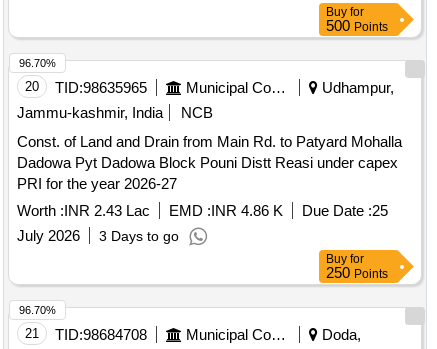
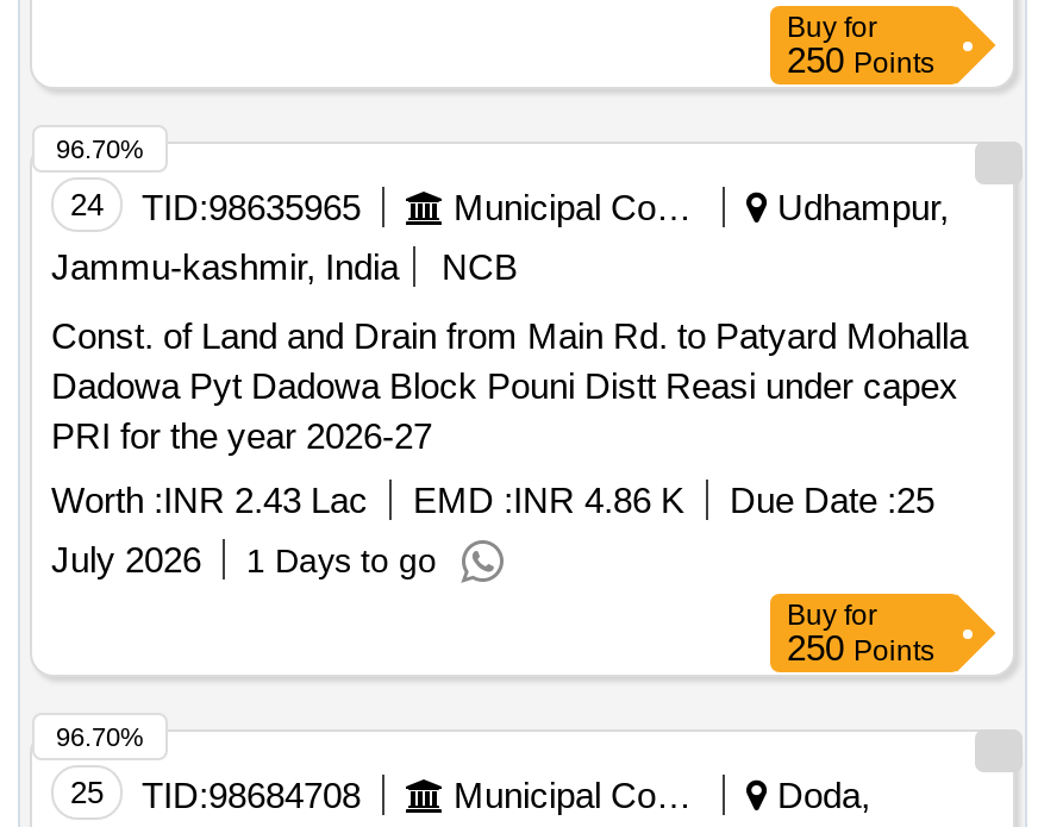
- 500 Points
+ 250 Points

- 20 TID:98635965
+ 24 TID:98635965

- July 2026 3 Days to go
+ July 2026 1 Days to go

- 21 TID:98684708
+ 25 TID:98684708
